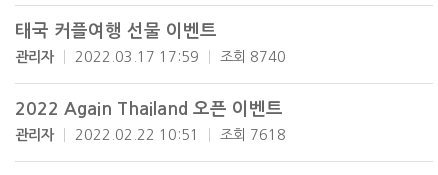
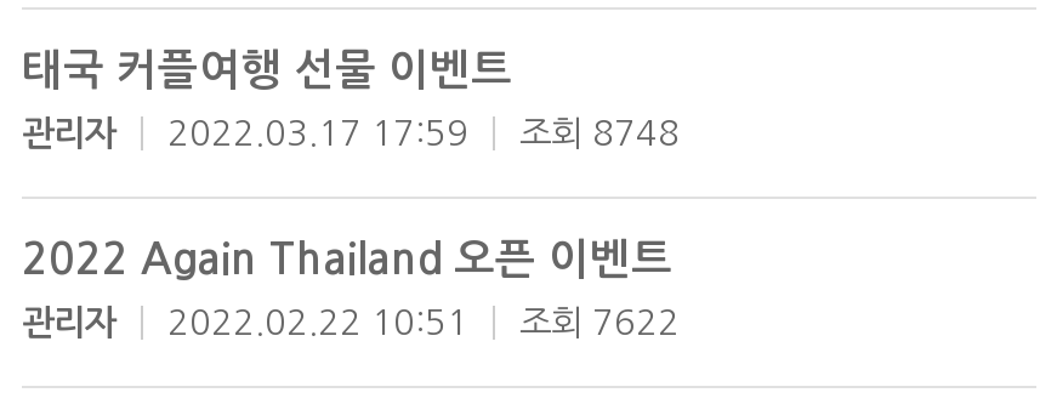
- 관리자 2022.03.17 17:59 조회 8740
+ 관리자 2022.03.17 17:59 조회 8748

- 관리자 2022.02.22 10:51 조회 7618
+ 관리자 2022.02.22 10:51 조회 7622
